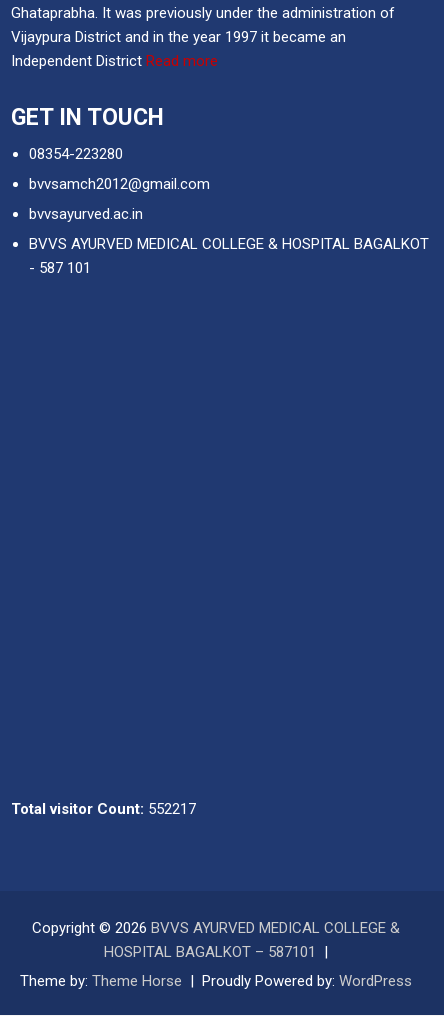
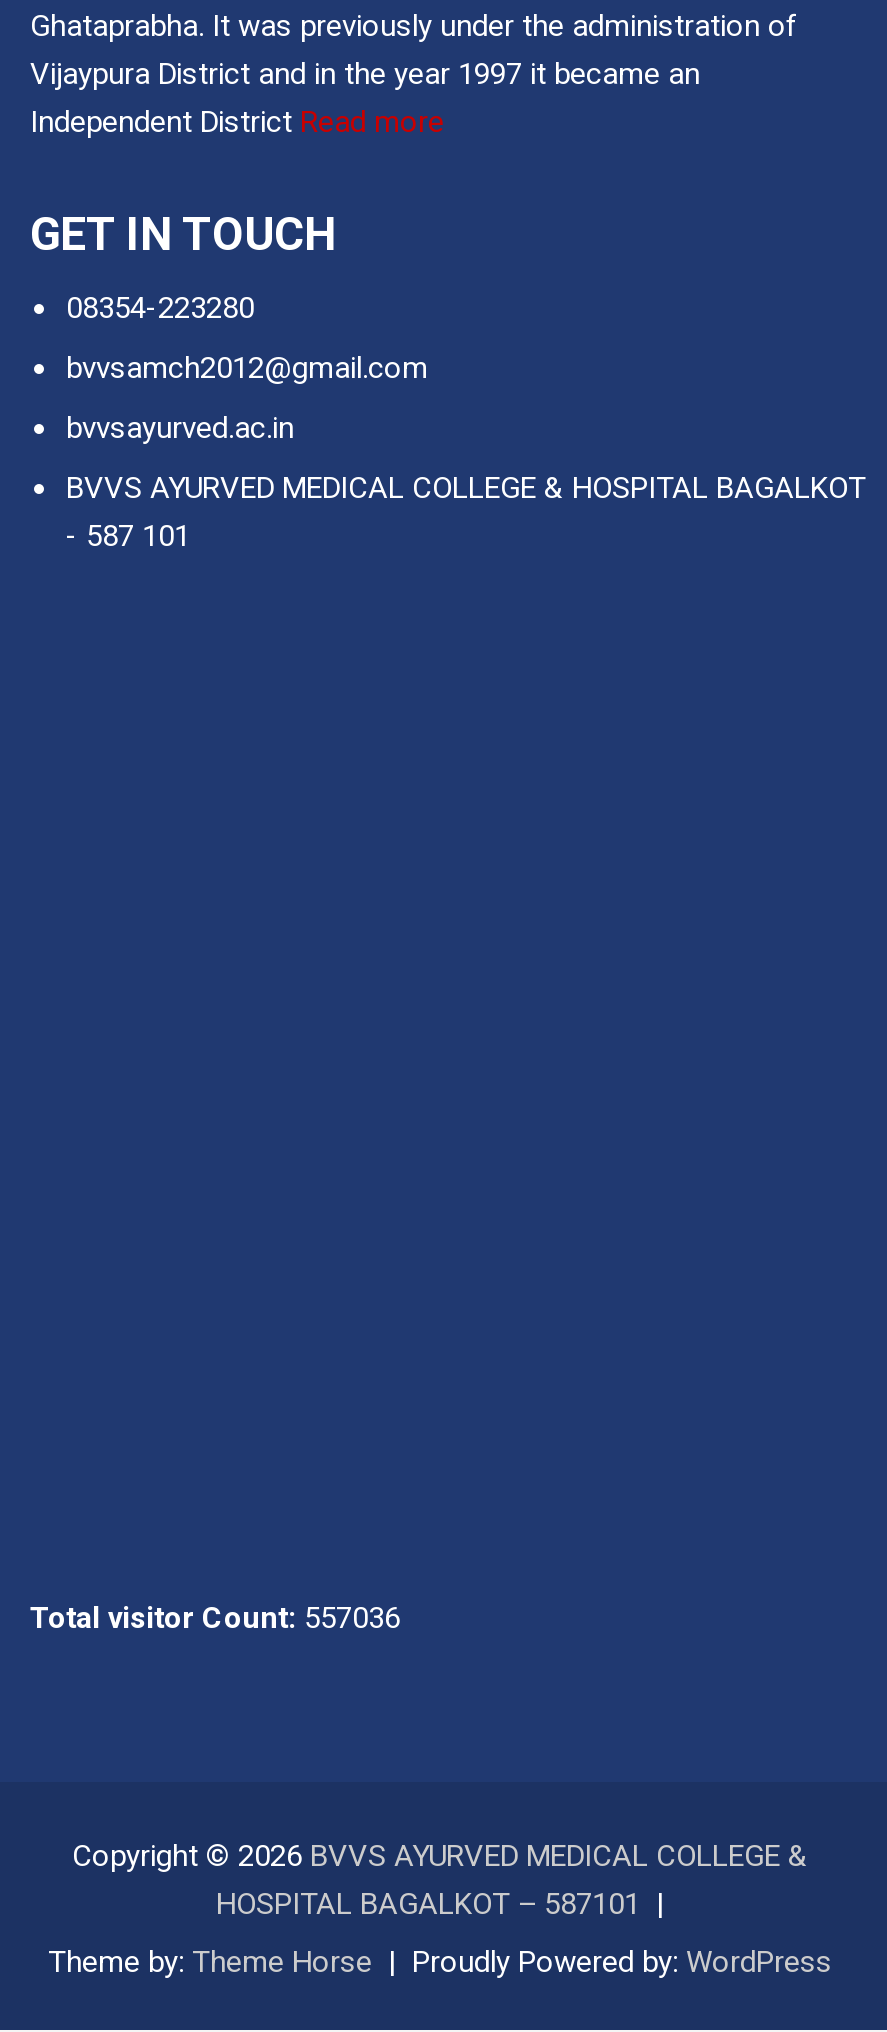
- Total visitor Count: 552217
+ Total visitor Count: 557036
